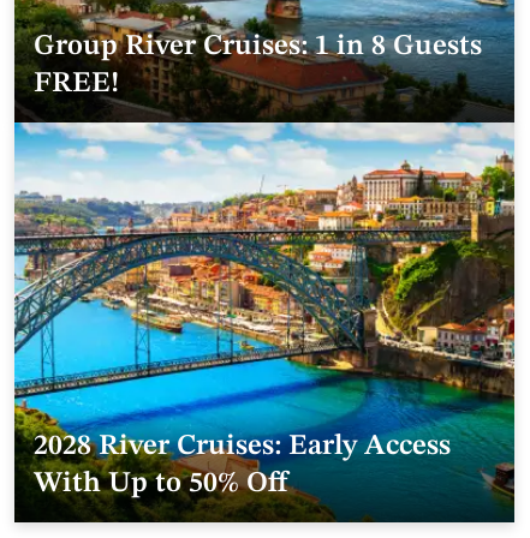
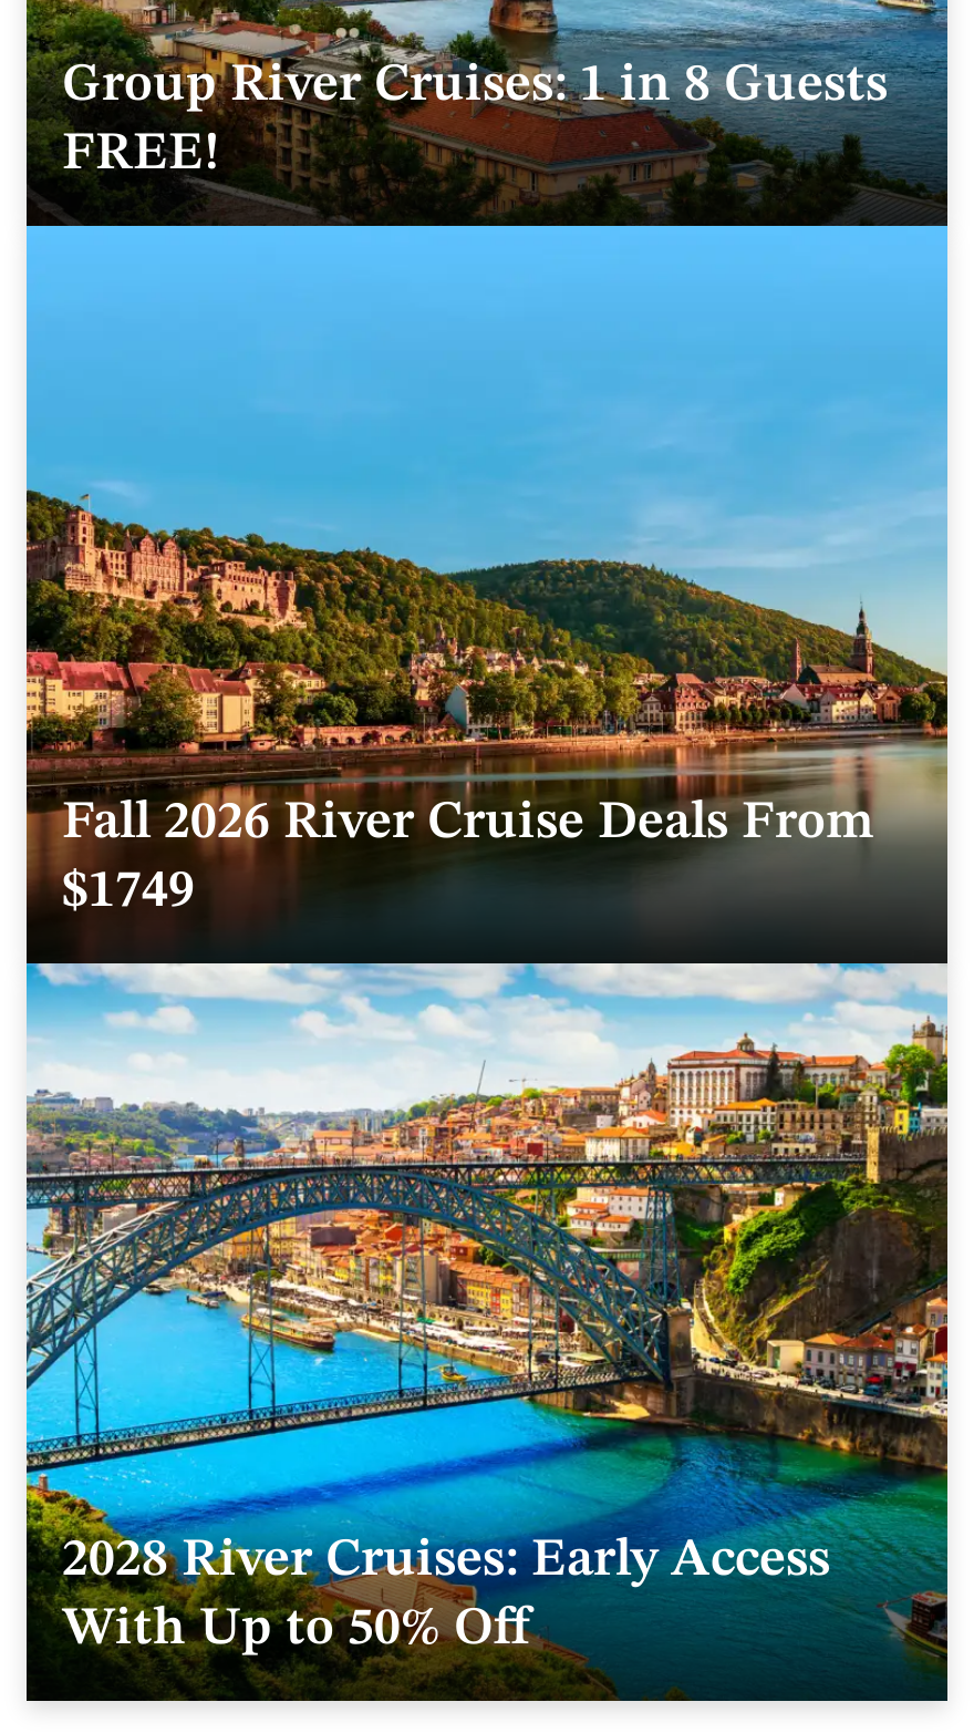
+ [image]
+ Fall 2026 River Cruise Deals From
+ $1749
